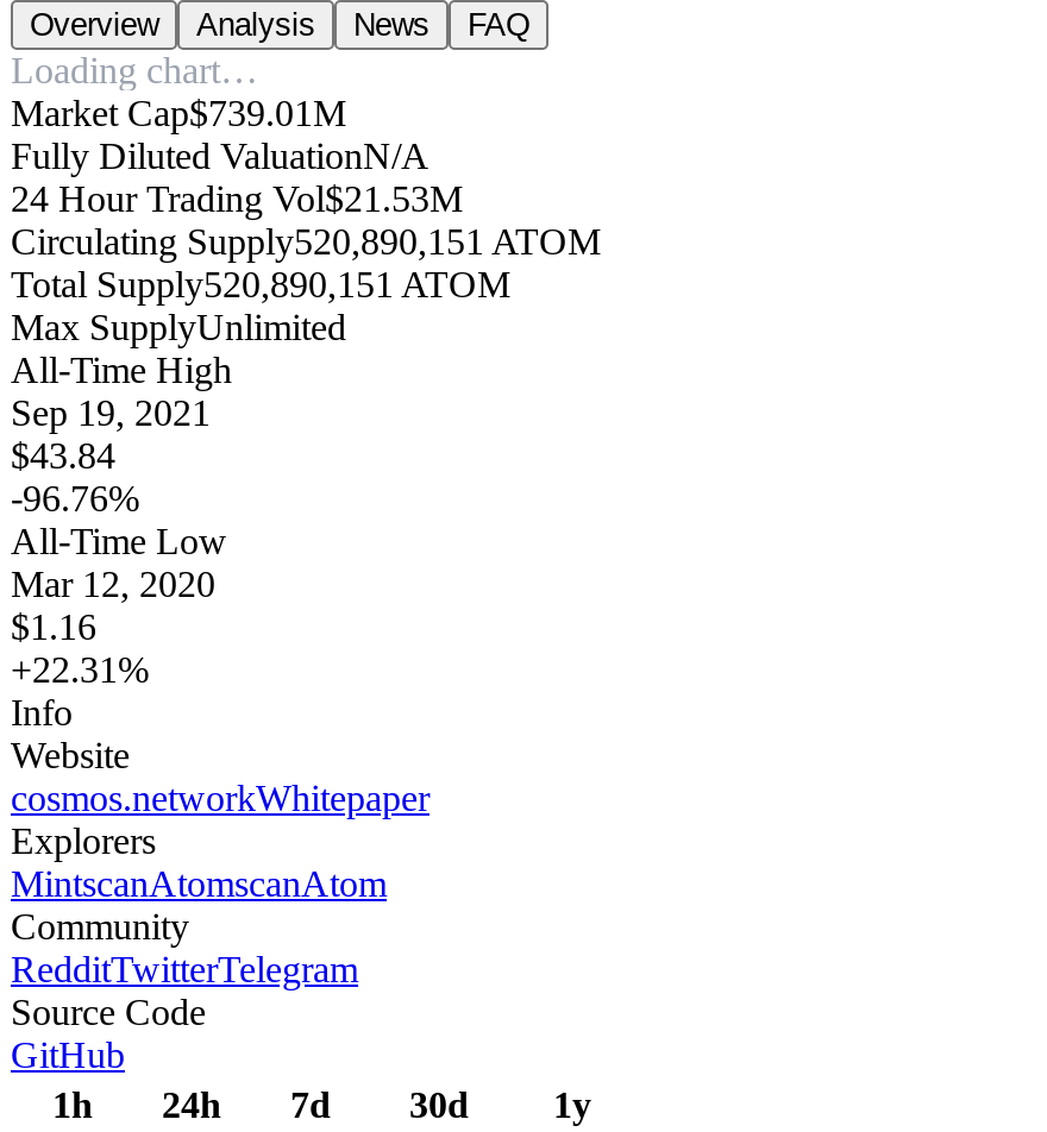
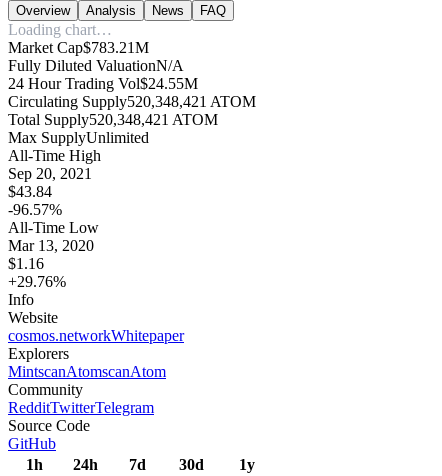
- Market Cap$739.01M
+ Market Cap$783.21M

- 24 Hour Trading Vol$21.53M
+ 24 Hour Trading Vol$24.55M

- Circulating Supply520,890,151 ATOM
+ Circulating Supply520,348,421 ATOM

- Total Supply520,890,151 ATOM
+ Total Supply520,348,421 ATOM

- Sep 19, 2021
+ Sep 20, 2021

- -96.76%
+ -96.57%

- Mar 12, 2020
+ Mar 13, 2020

- +22.31%
+ +29.76%
